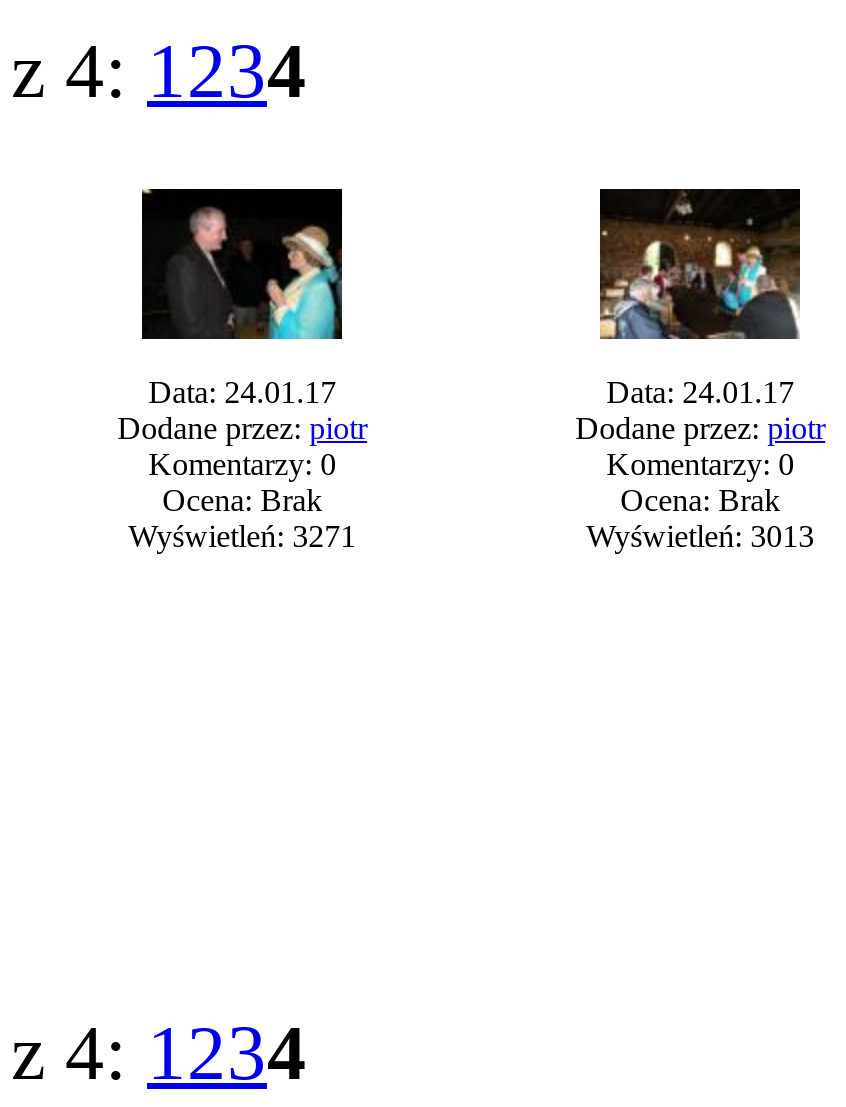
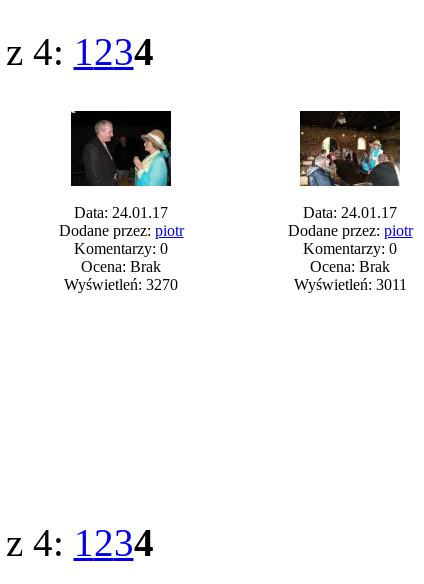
- Wyświetleń: 3271
+ Wyświetleń: 3270

- Wyświetleń: 3013
+ Wyświetleń: 3011
